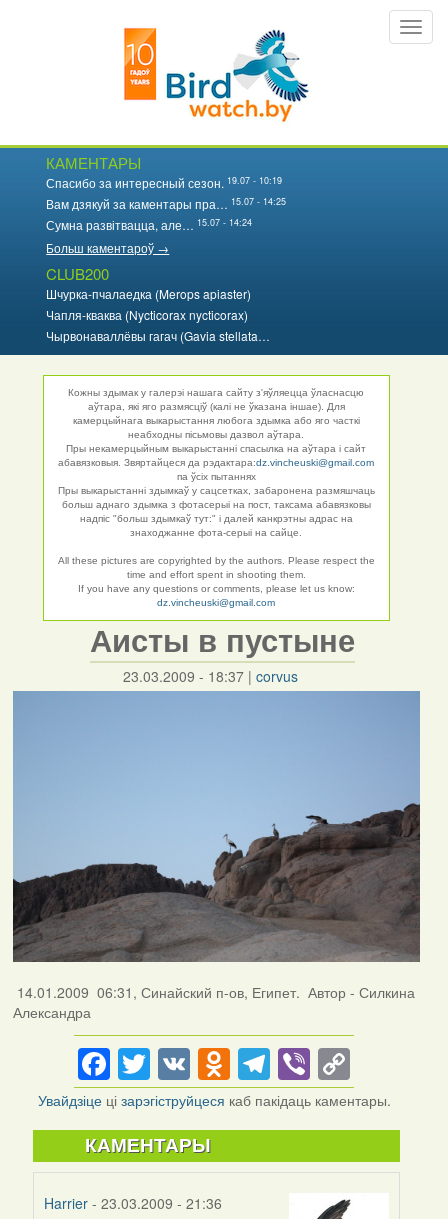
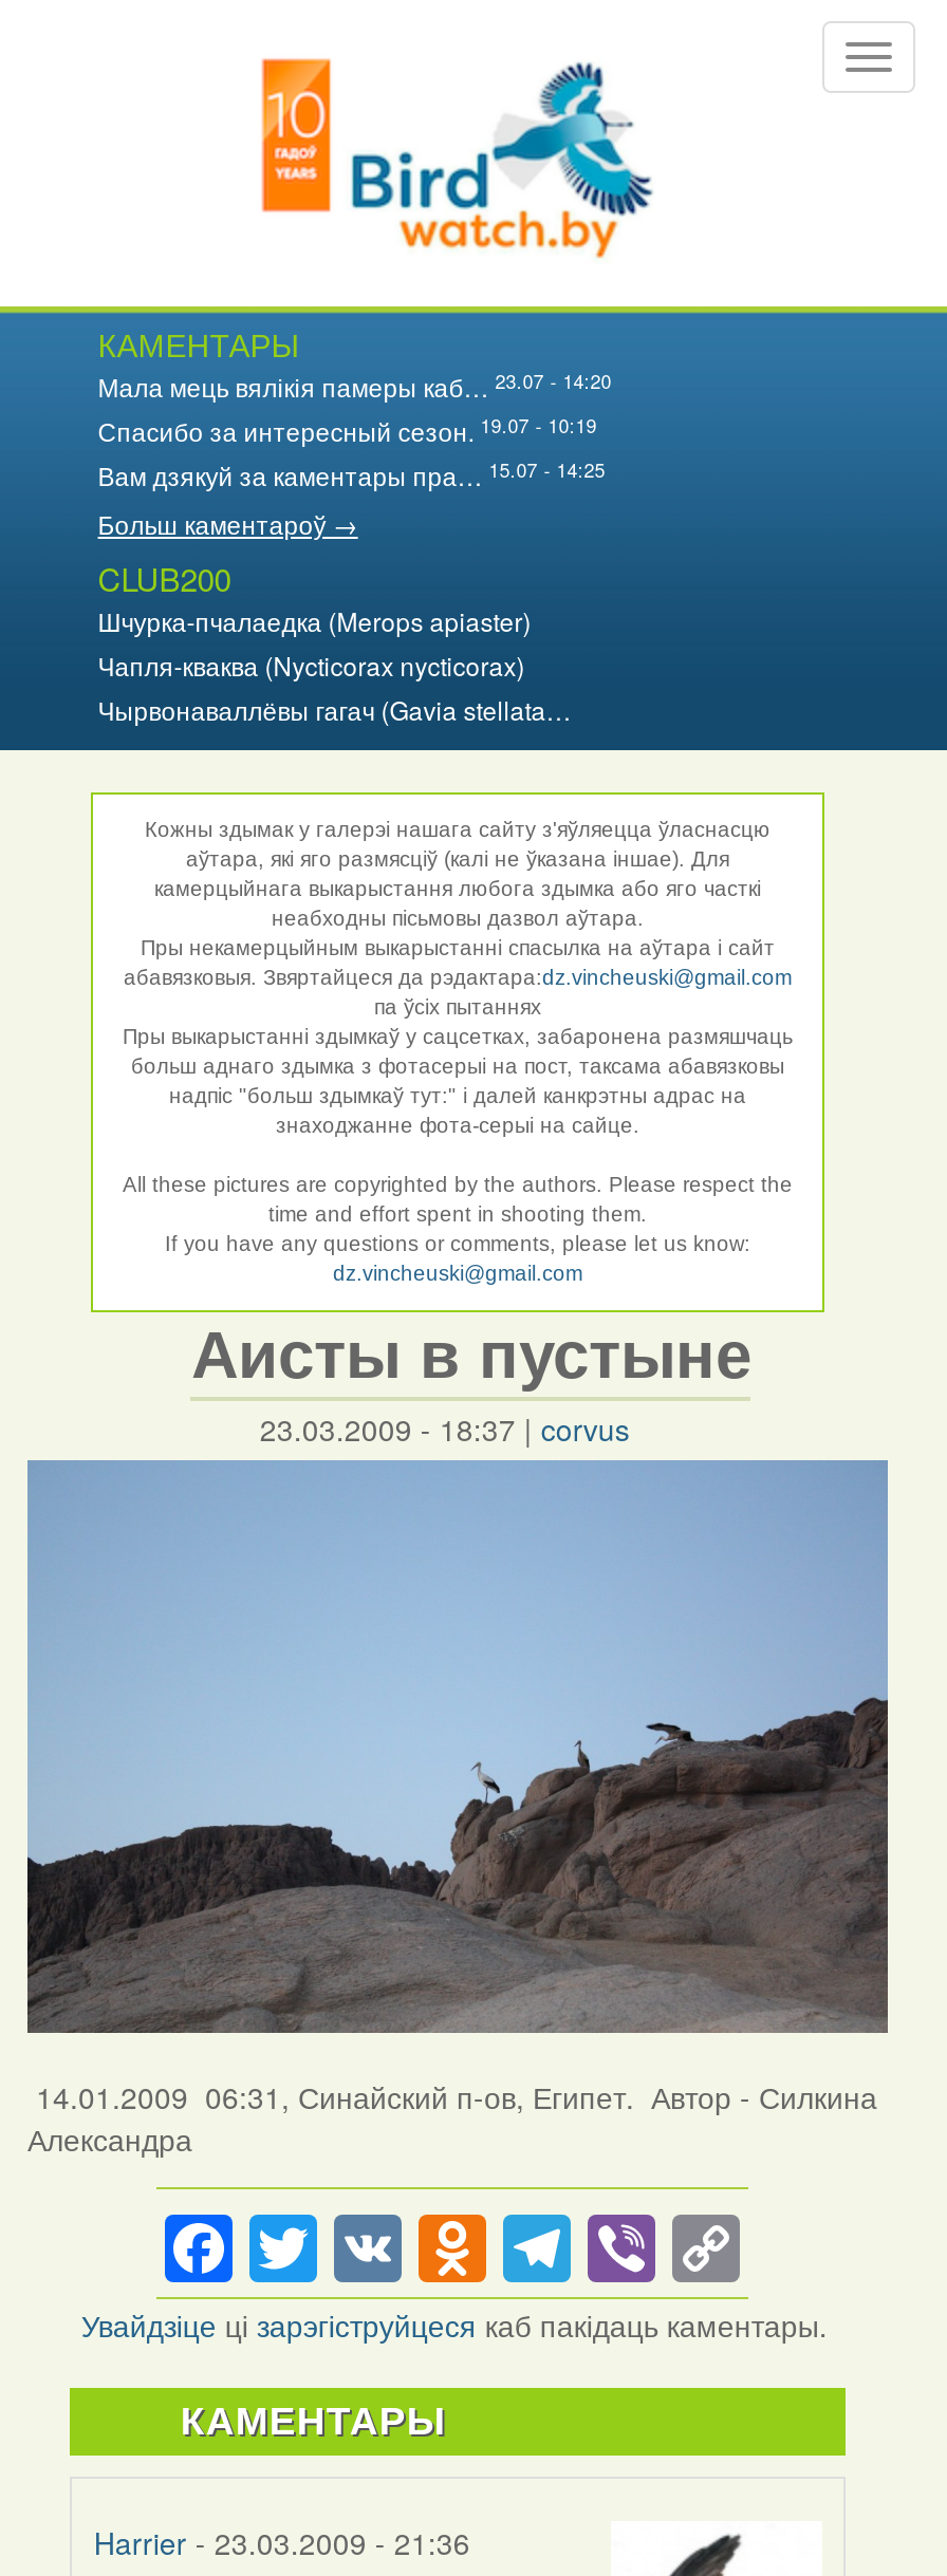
+ Мала мець вялікія памеры каб… 23.07 - 14:20

moved down: Спасибо за интересный сезон. 19.07 - 10:19 | Вам дзякуй за каментары пра… 15.07 - 14:25

- Сумна развітвацца, але… 15.07 - 14:24
